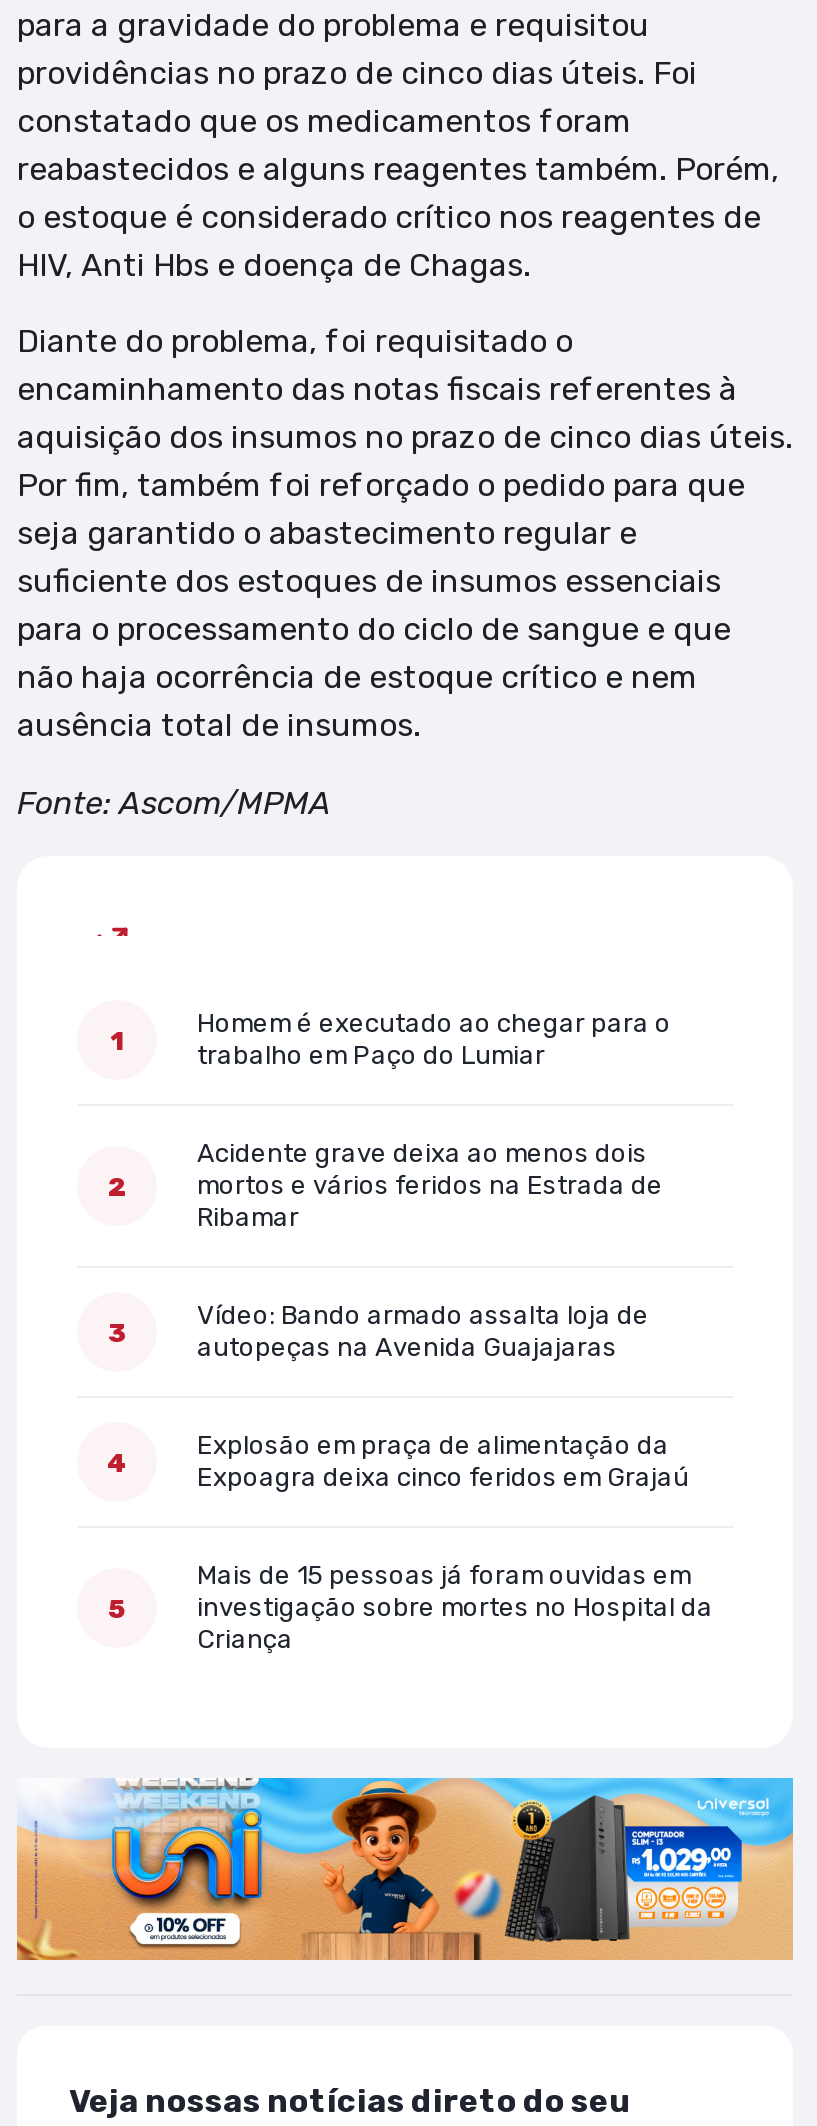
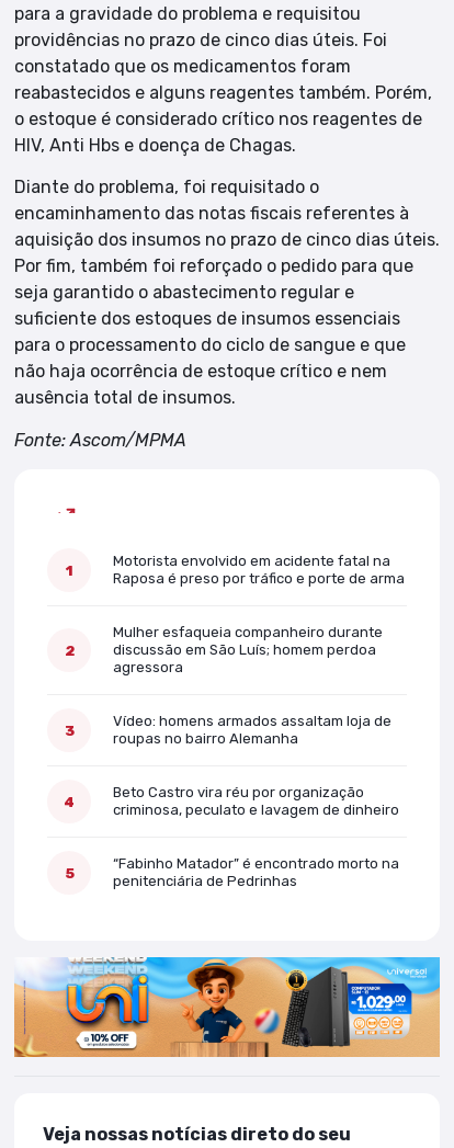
- Homem é executado ao chegar para o
- trabalho em Paço do Lumiar
+ Motorista envolvido em acidente fatal na
+ Raposa é preso por tráfico e porte de arma

- Acidente grave deixa ao menos dois
- mortos e vários feridos na Estrada de
- Ribamar
+ Mulher esfaqueia companheiro durante
+ discussão em São Luís; homem perdoa
+ agressora

- Vídeo: Bando armado assalta loja de
- autopeças na Avenida Guajajaras
+ Vídeo: homens armados assaltam loja de
+ roupas no bairro Alemanha

- Explosão em praça de alimentação da
- Expoagra deixa cinco feridos em Grajaú
+ Beto Castro vira réu por organização
+ criminosa, peculato e lavagem de dinheiro

- Mais de 15 pessoas já foram ouvidas em
- investigação sobre mortes no Hospital da
- Criança
+ “Fabinho Matador” é encontrado morto na
+ penitenciária de Pedrinhas
